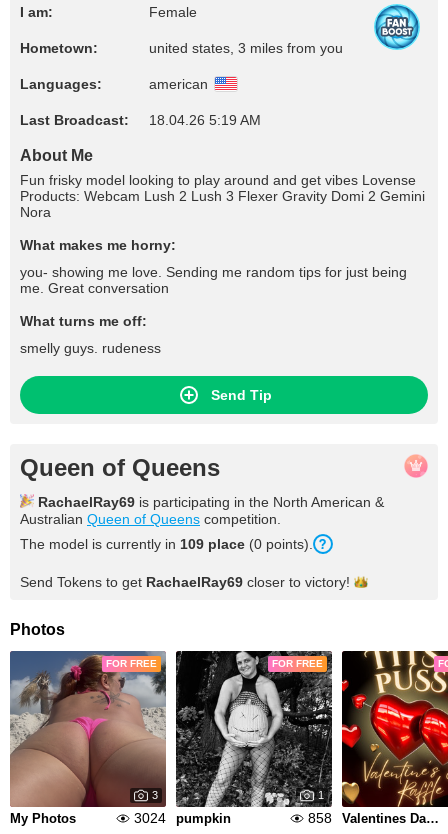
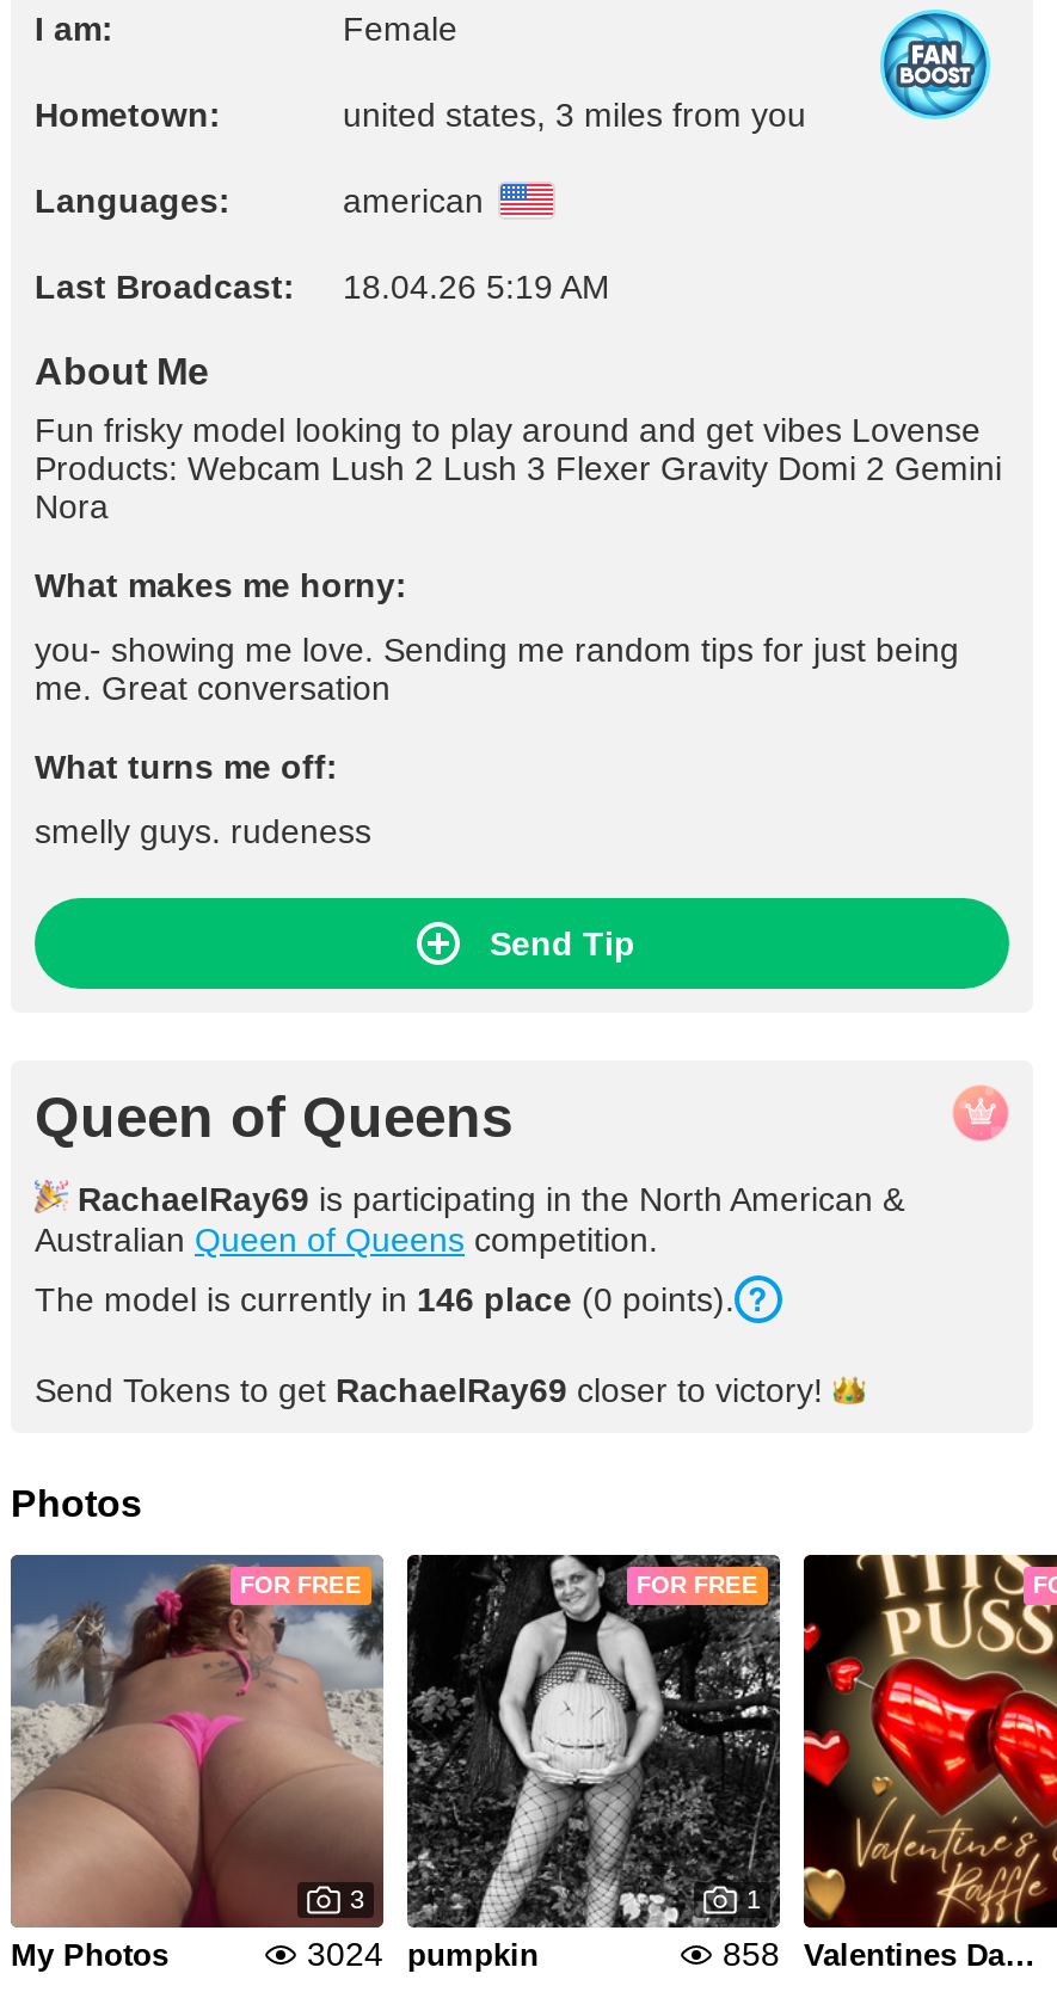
- The model is currently in 109 place (0 points).
+ The model is currently in 146 place (0 points).
